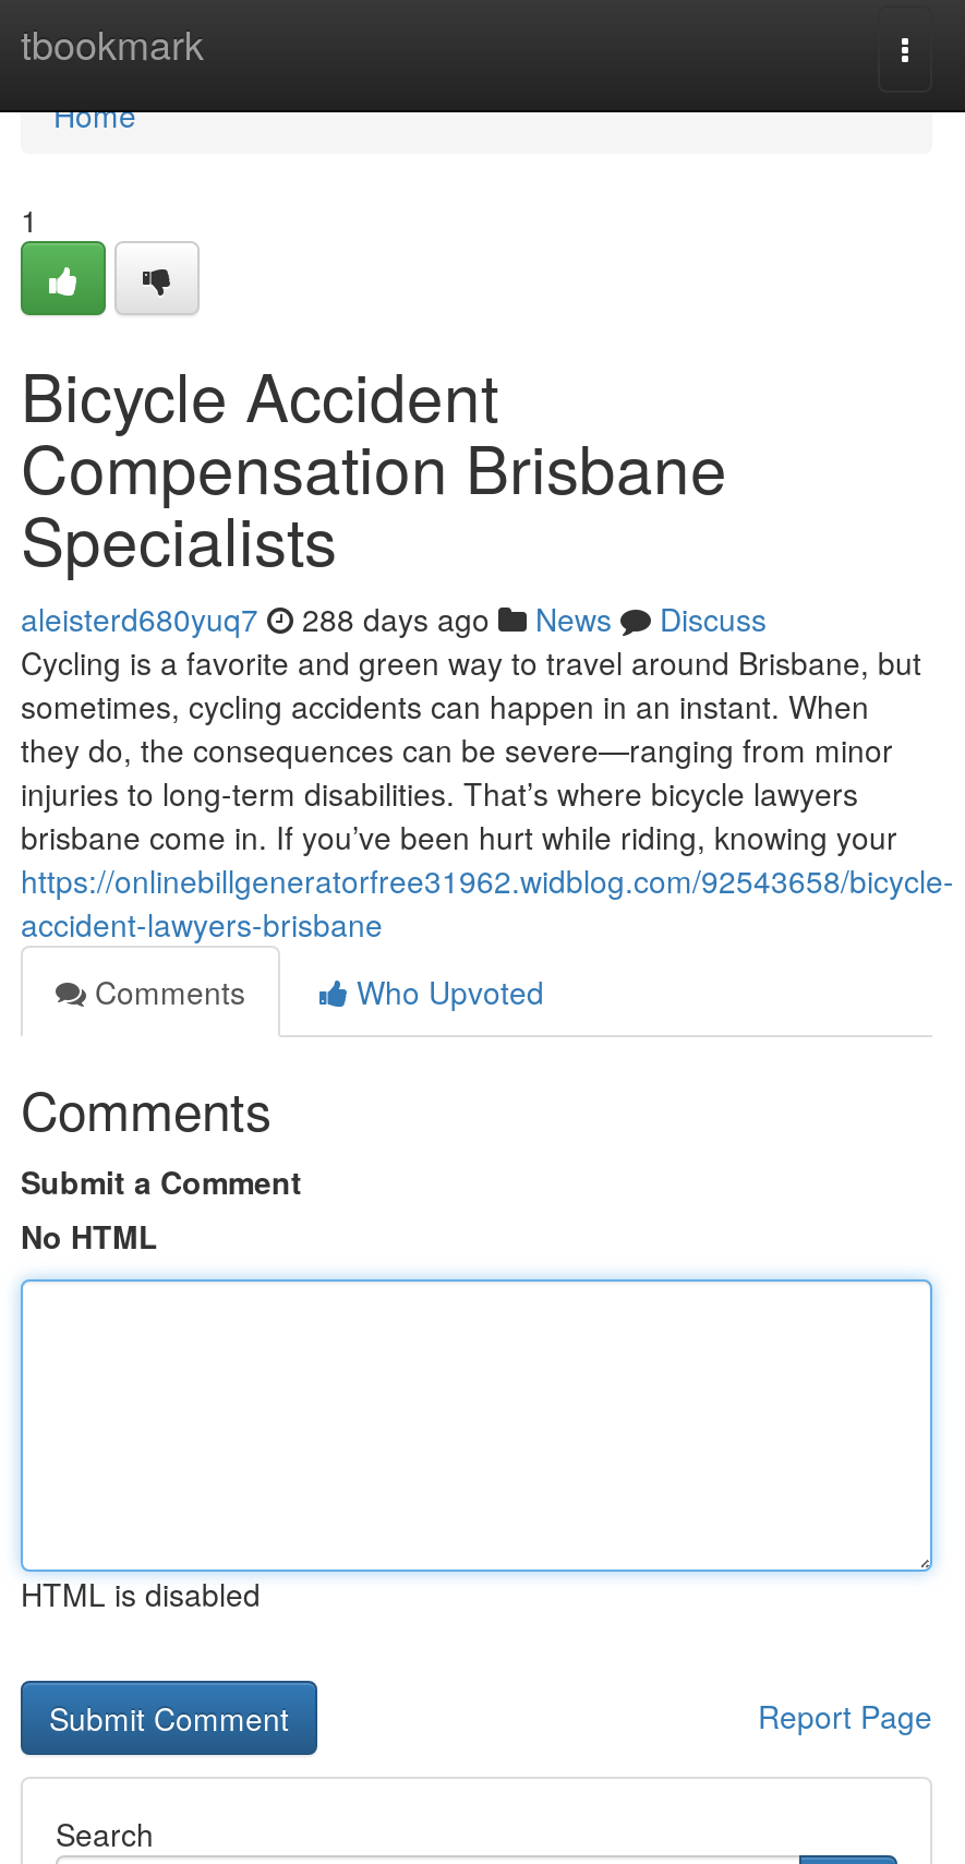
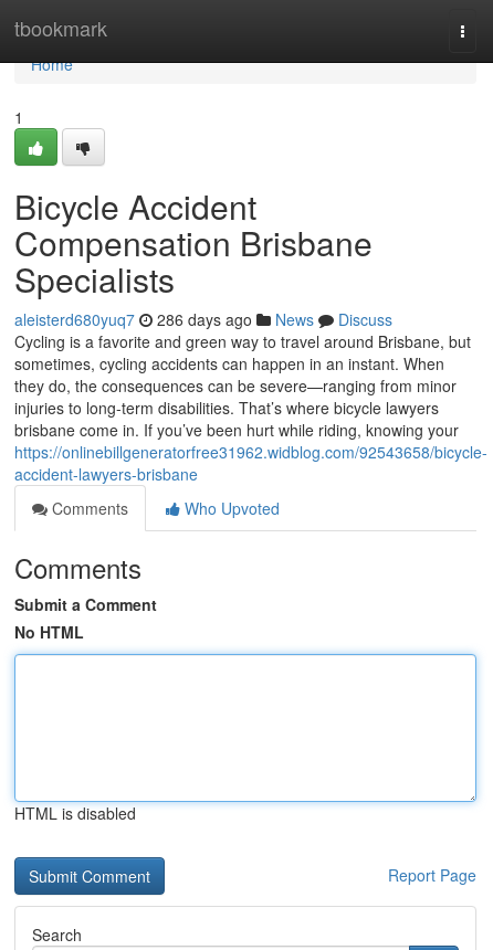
- aleisterd680yuq7 288 days ago News Discuss
+ aleisterd680yuq7 286 days ago News Discuss
